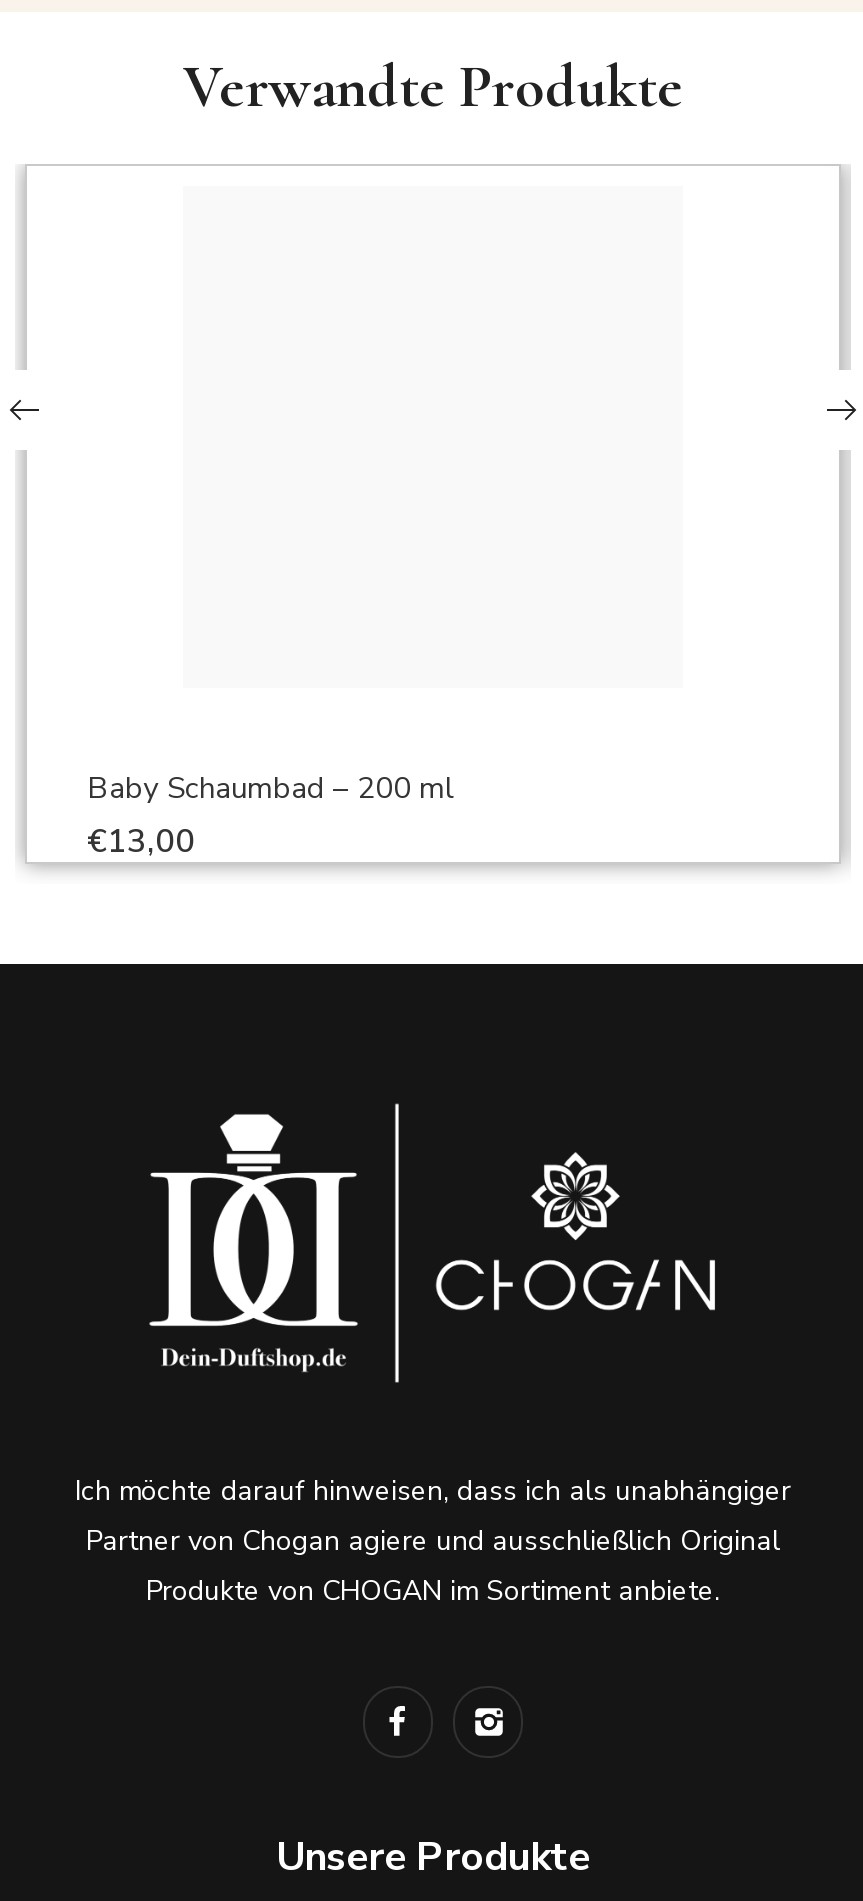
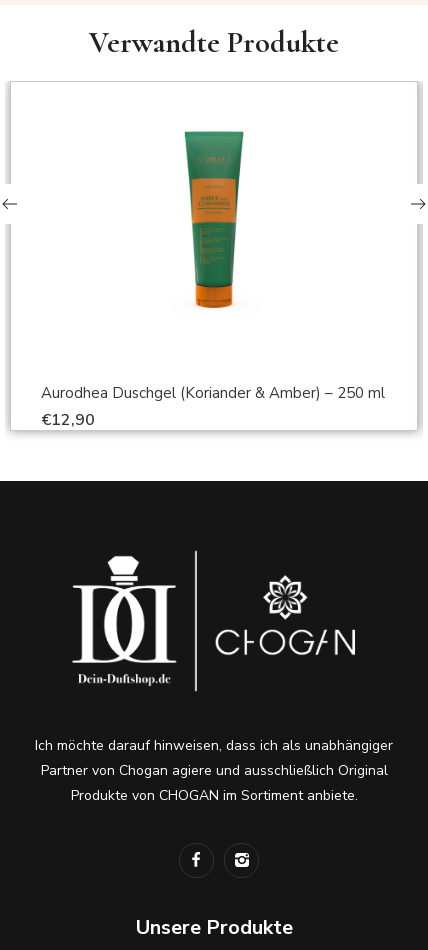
+ [image]

- Baby Schaumbad – 200 ml
- €13,00
+ Aurodhea Duschgel (Koriander & Amber) – 250 ml
+ €12,90
